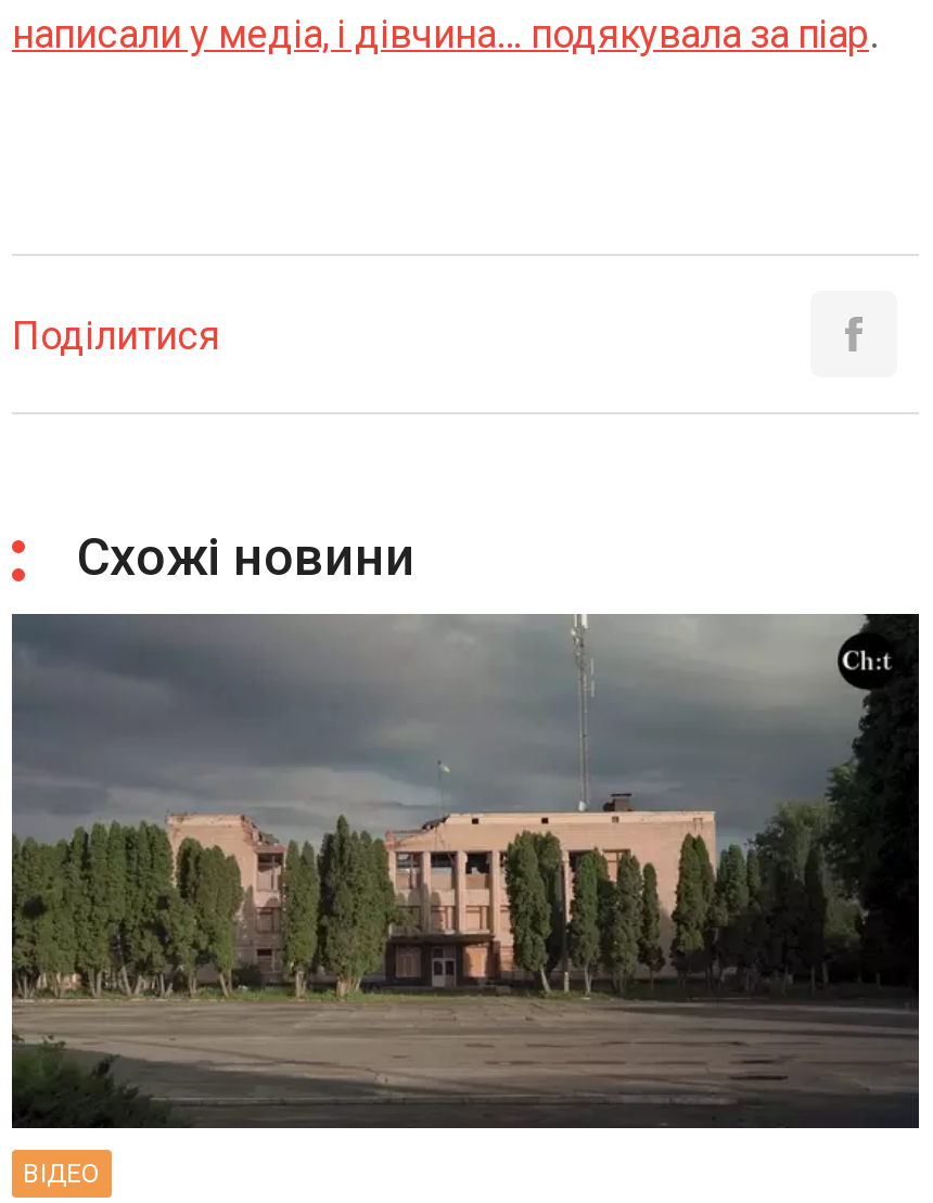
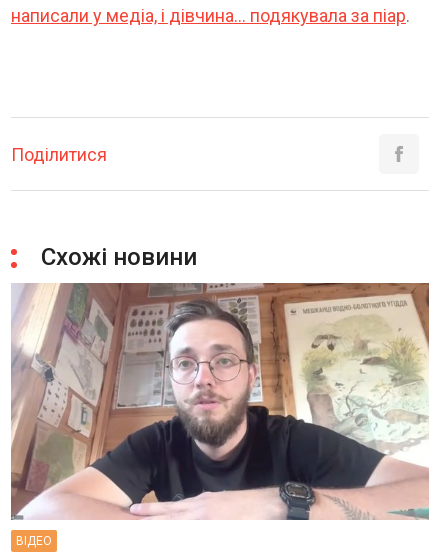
- [image]
+ [image]
